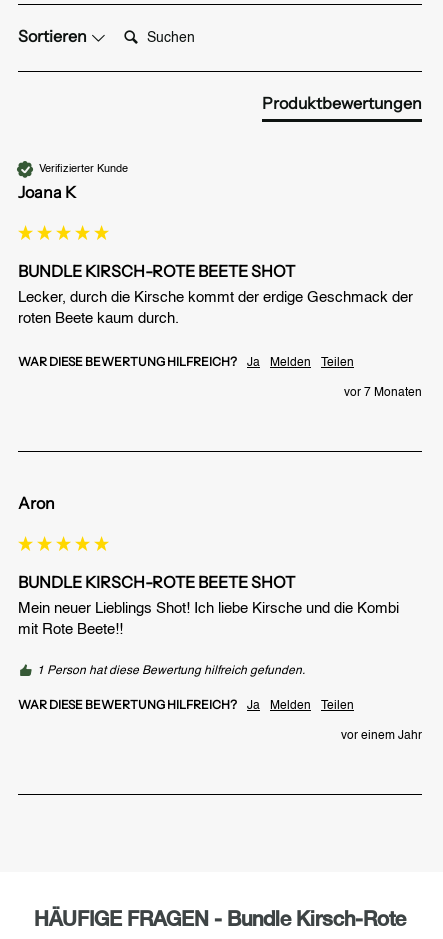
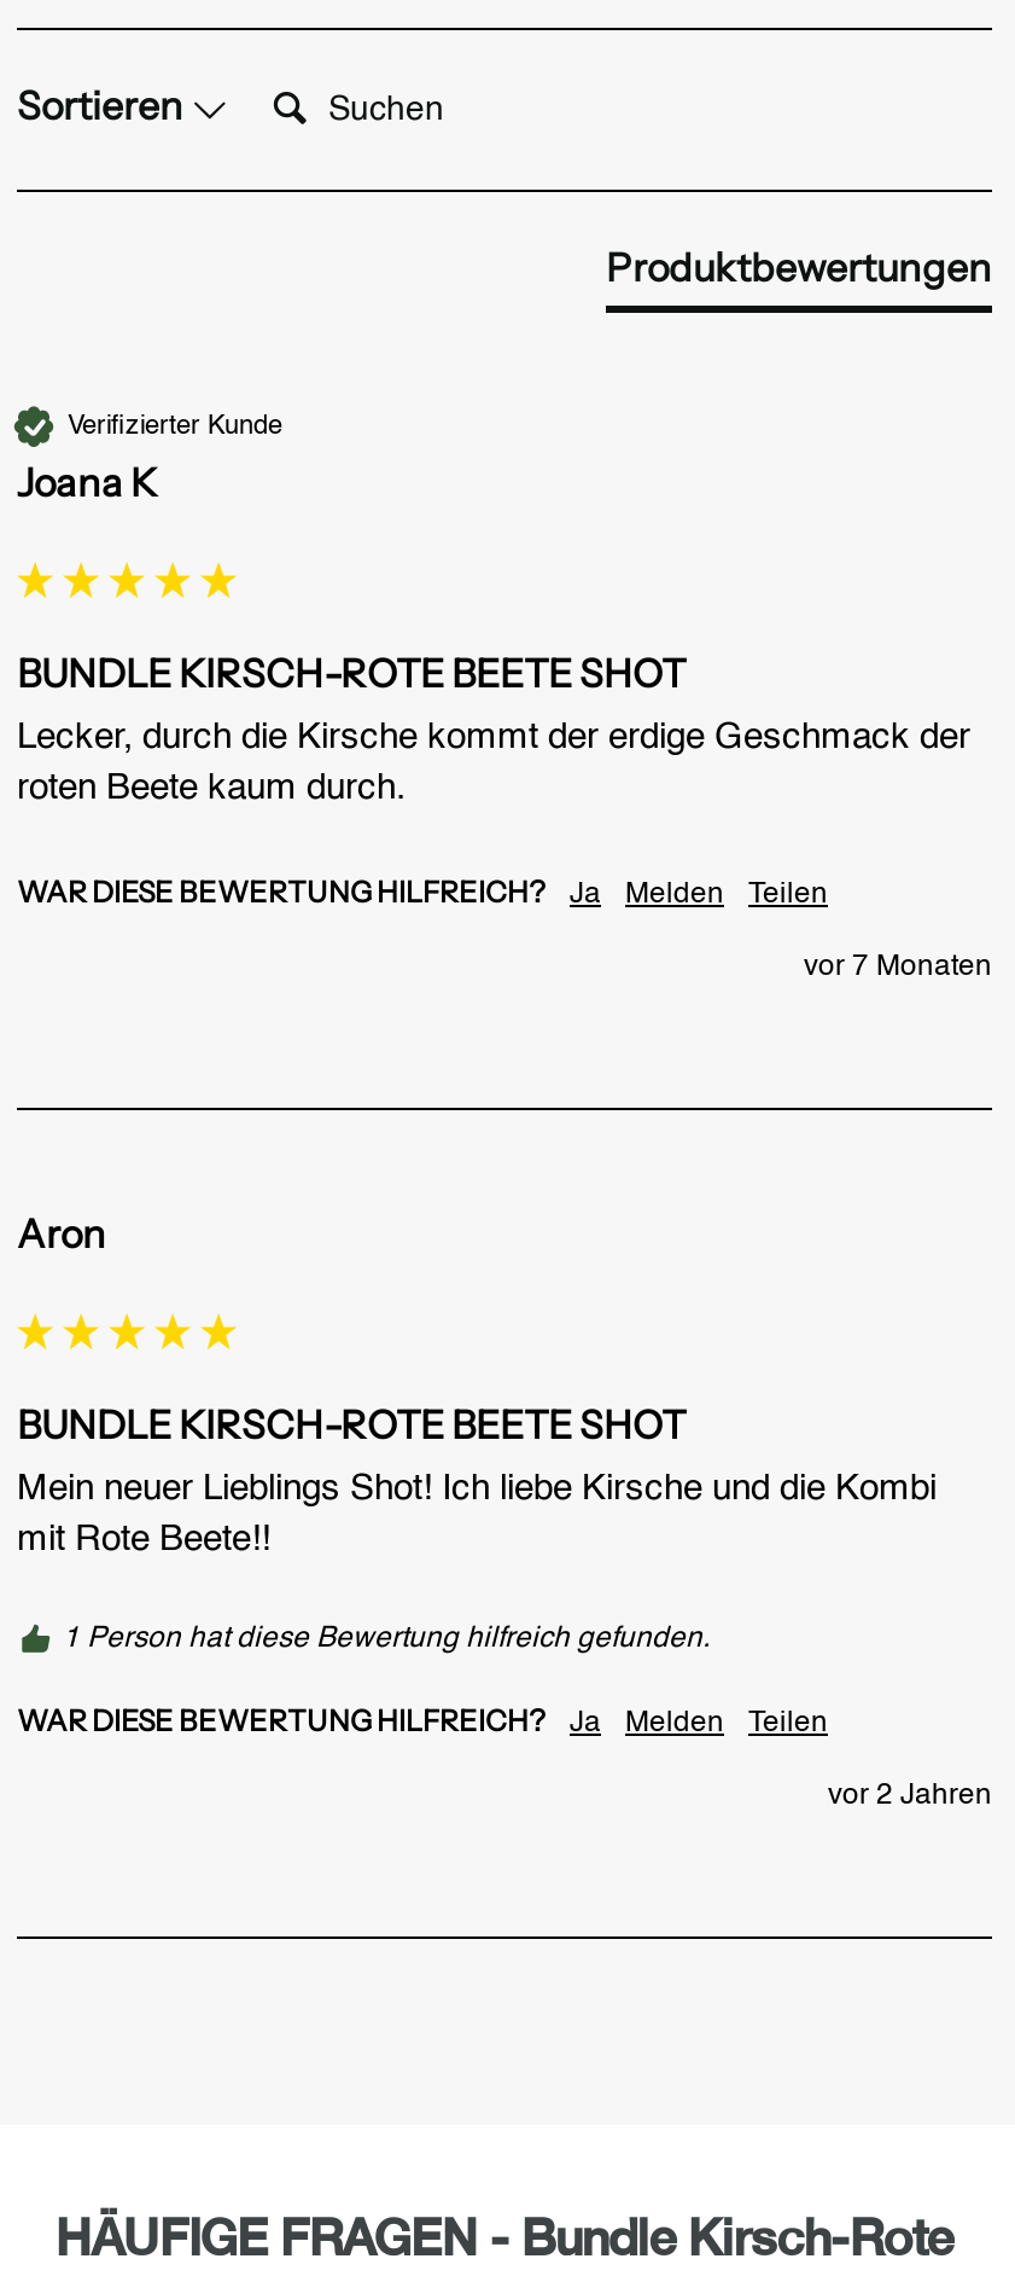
- vor einem Jahr
+ vor 2 Jahren
